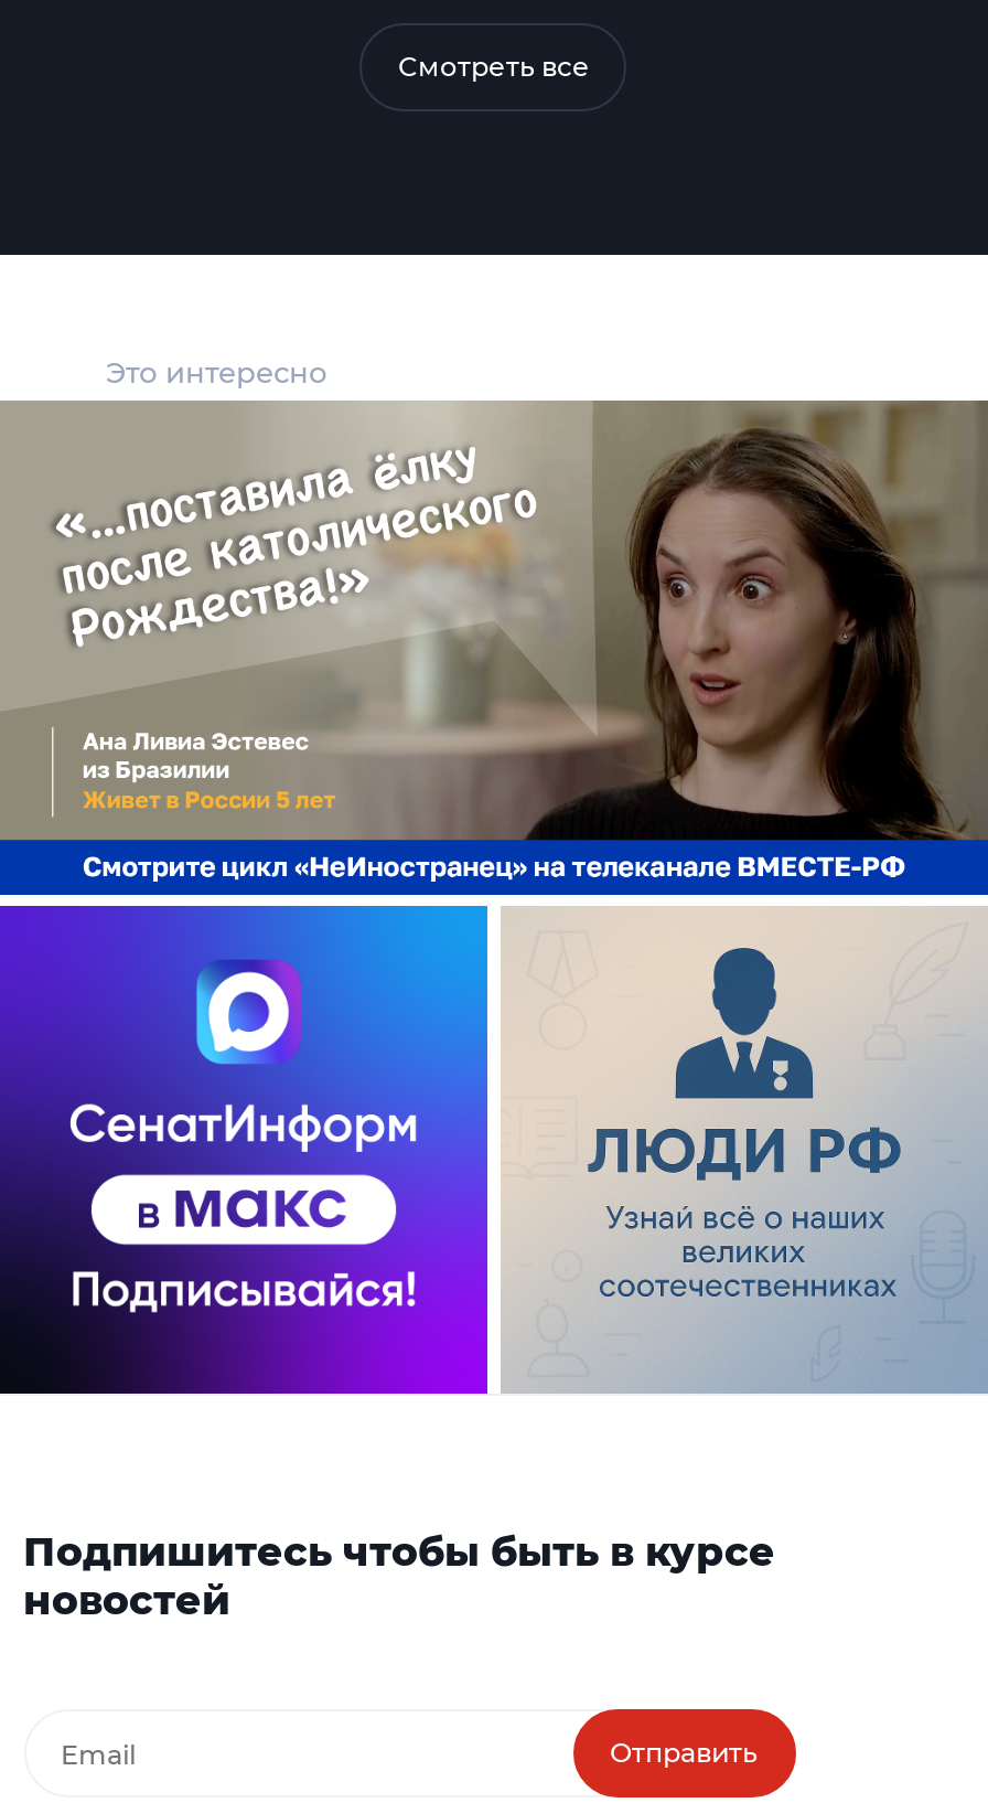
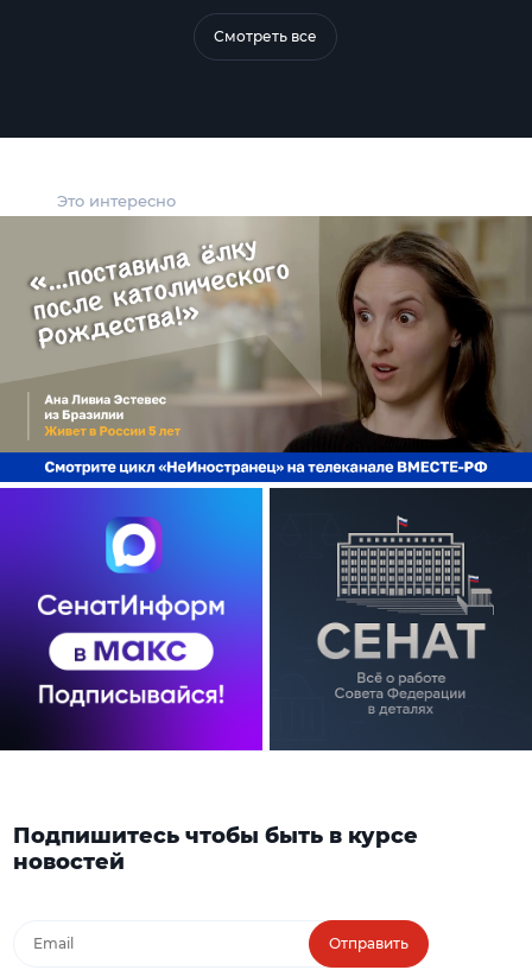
- [image]
+ [image]
